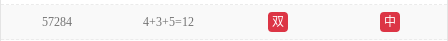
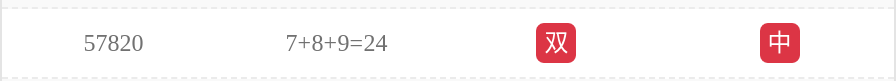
- 57284
+ 57820

- 4+3+5=12
+ 7+8+9=24
